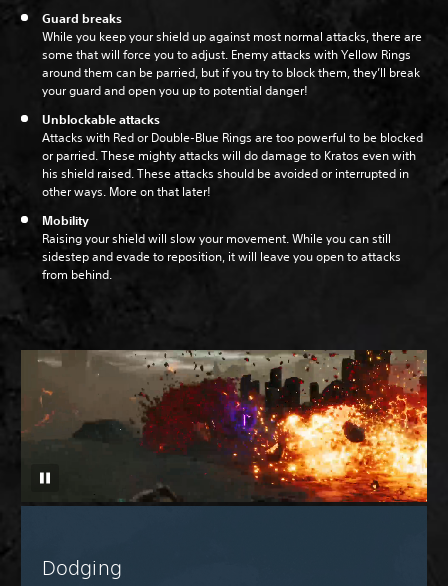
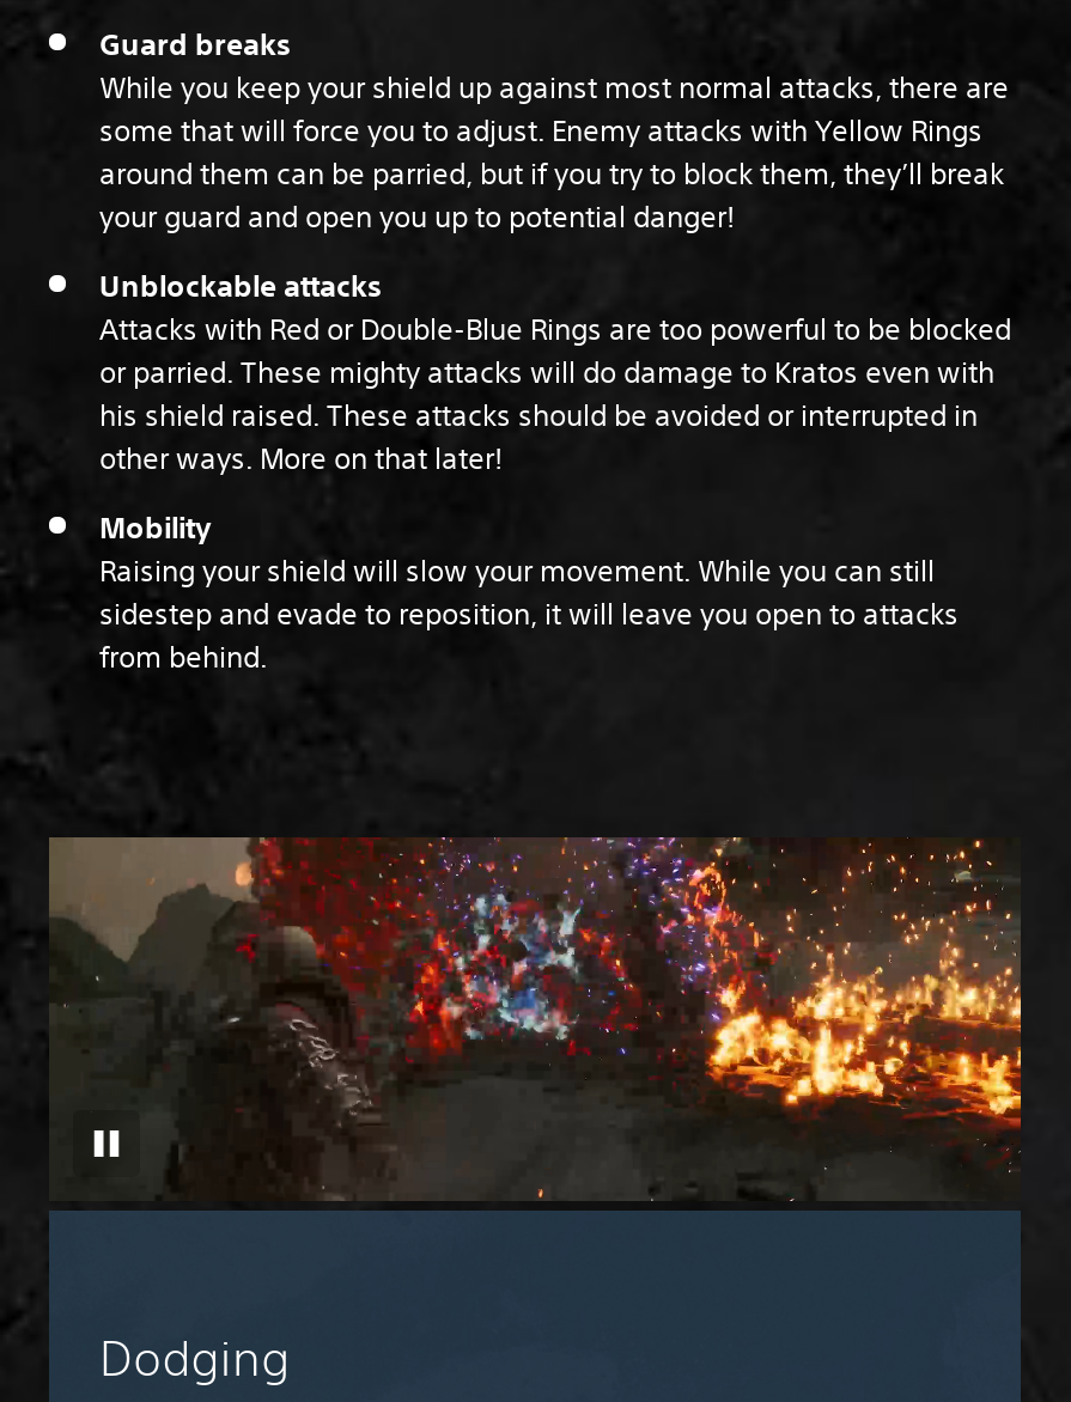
- [image]
+ [image]
